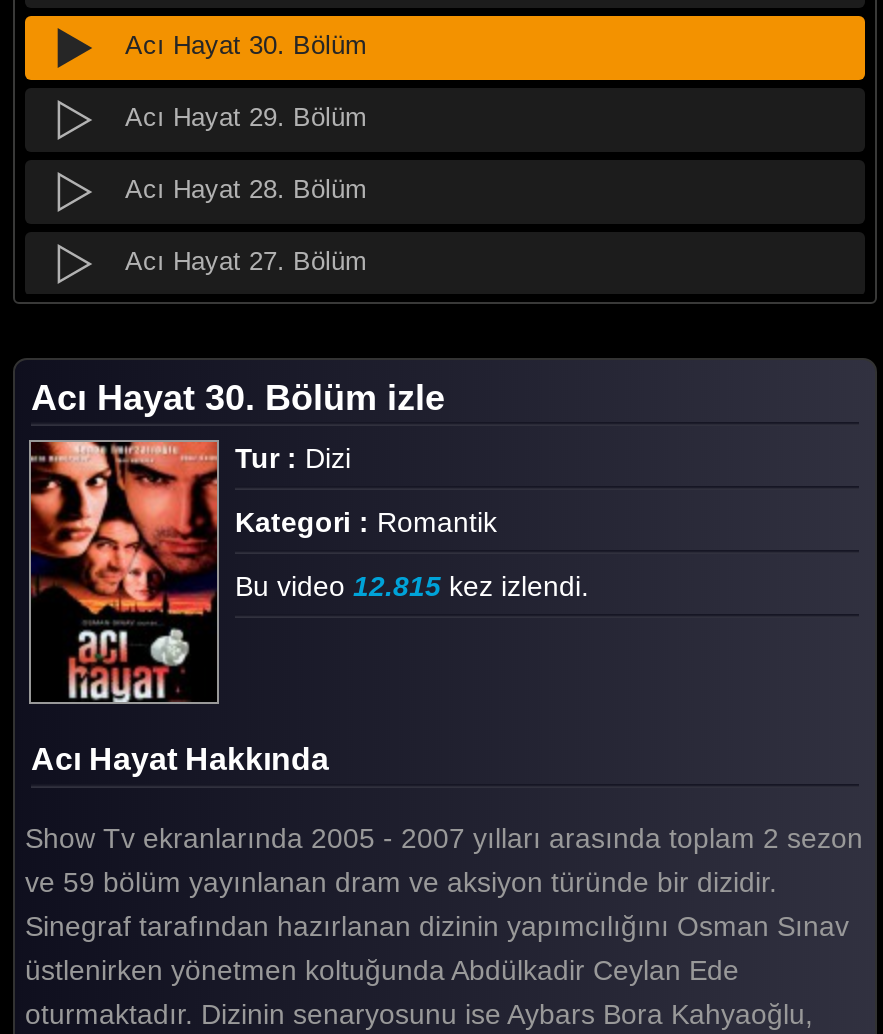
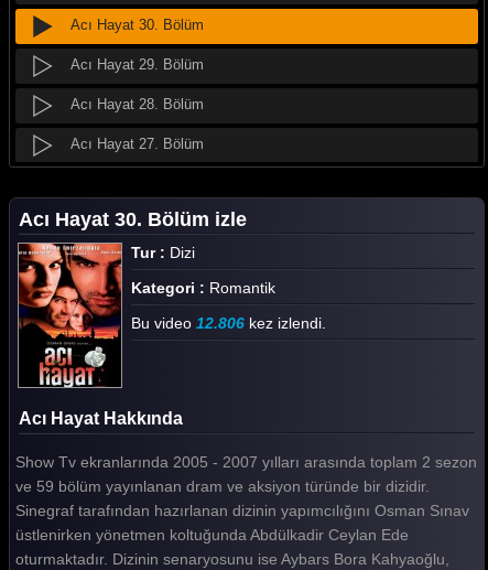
- Bu video 12.815 kez izlendi.
+ Bu video 12.806 kez izlendi.
